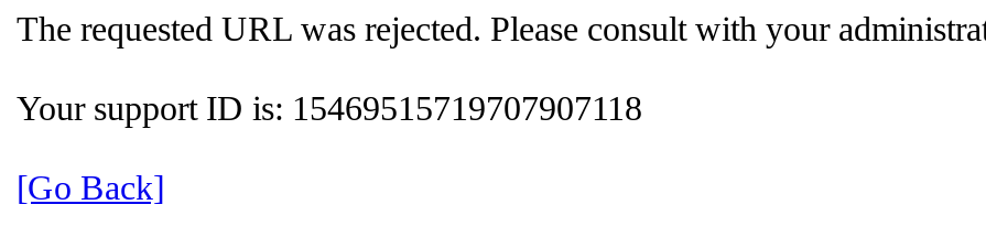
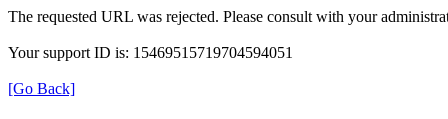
- Your support ID is: 15469515719707907118
+ Your support ID is: 15469515719704594051
